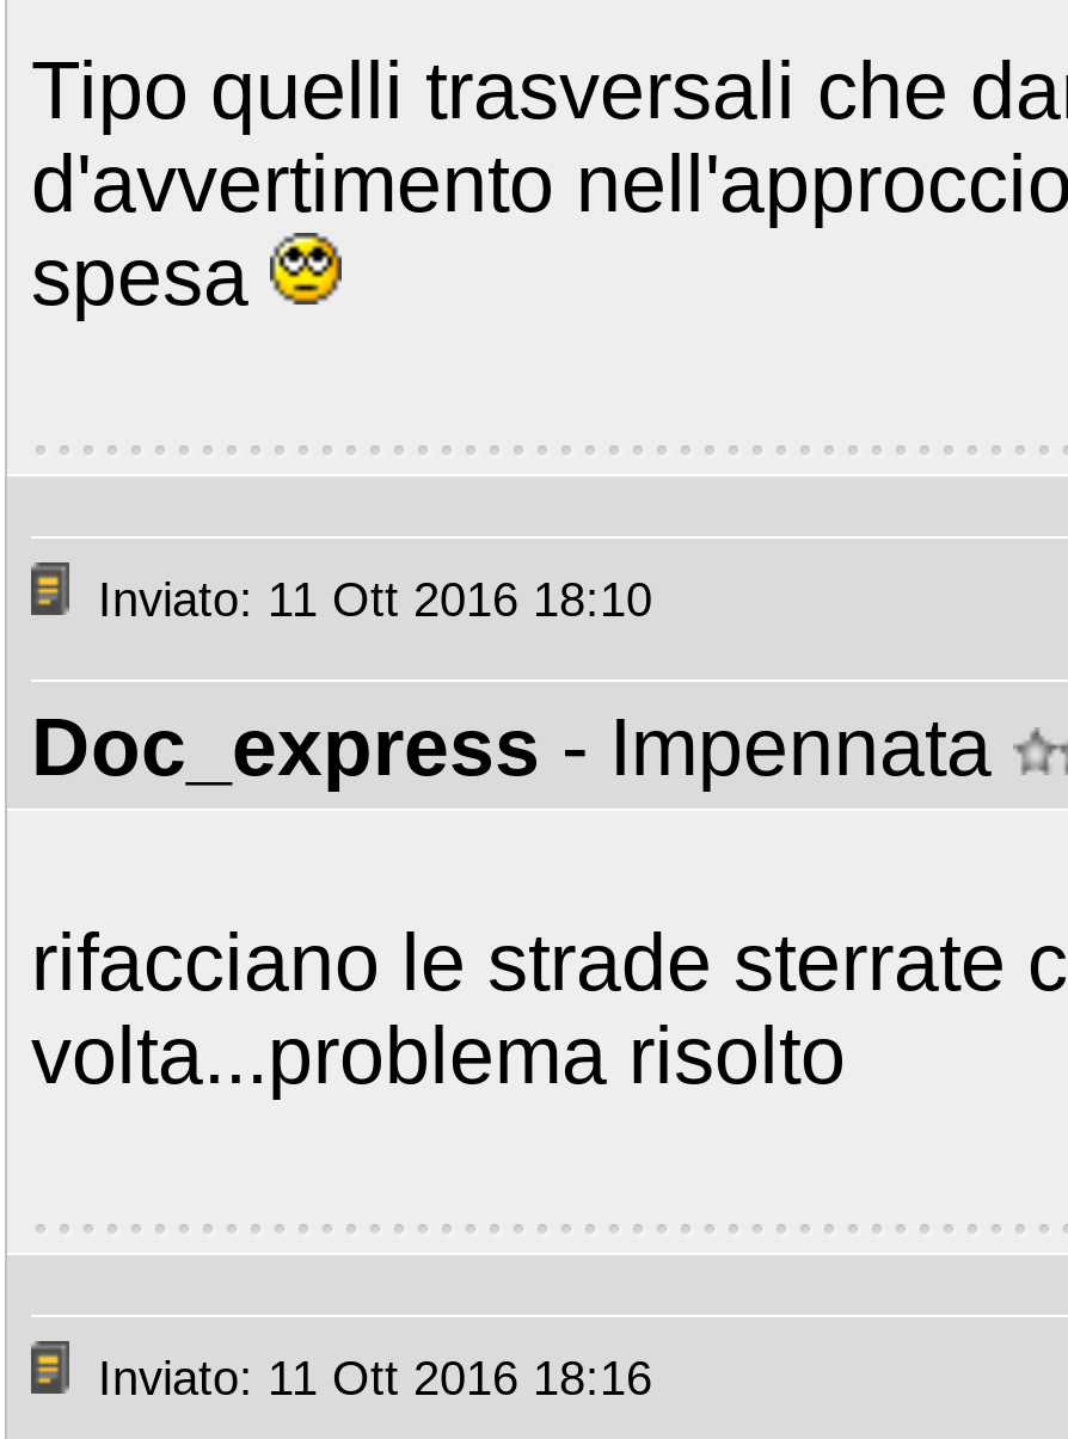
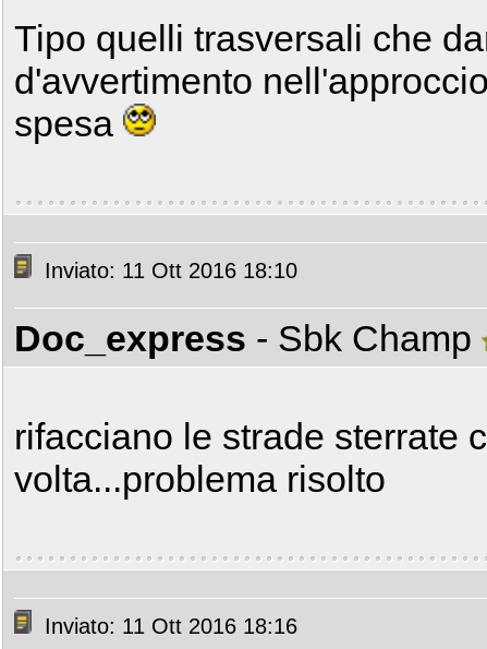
- Doc_express - Impennata
+ Doc_express - Sbk Champ
